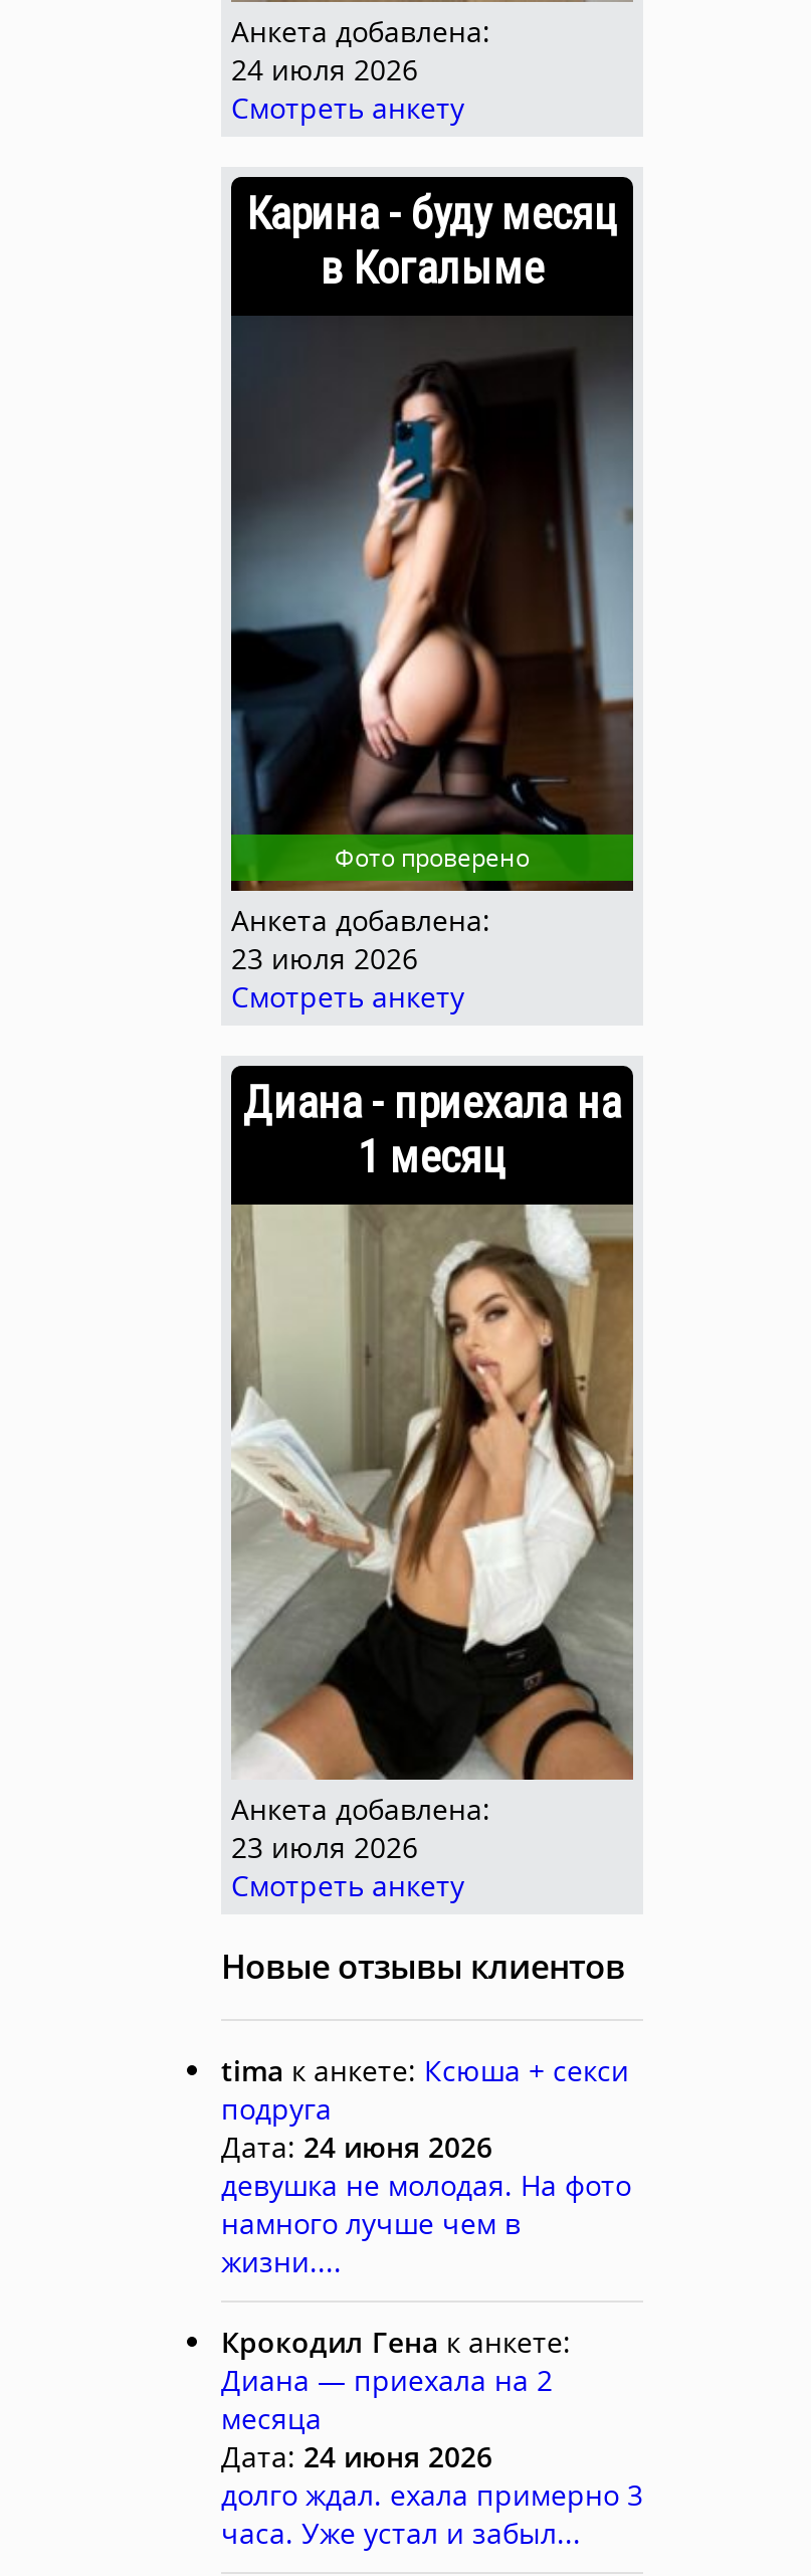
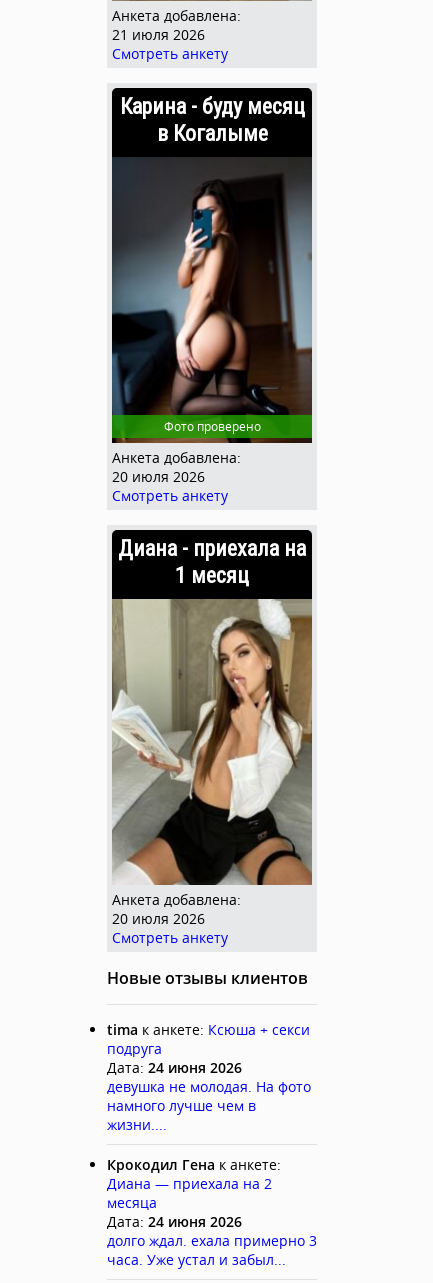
- 24 июля 2026
+ 21 июля 2026

- 23 июля 2026
+ 20 июля 2026

- 23 июля 2026
+ 20 июля 2026
